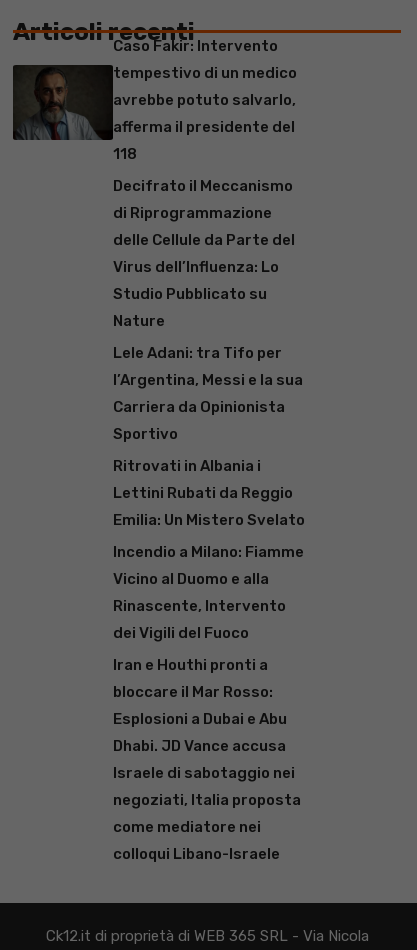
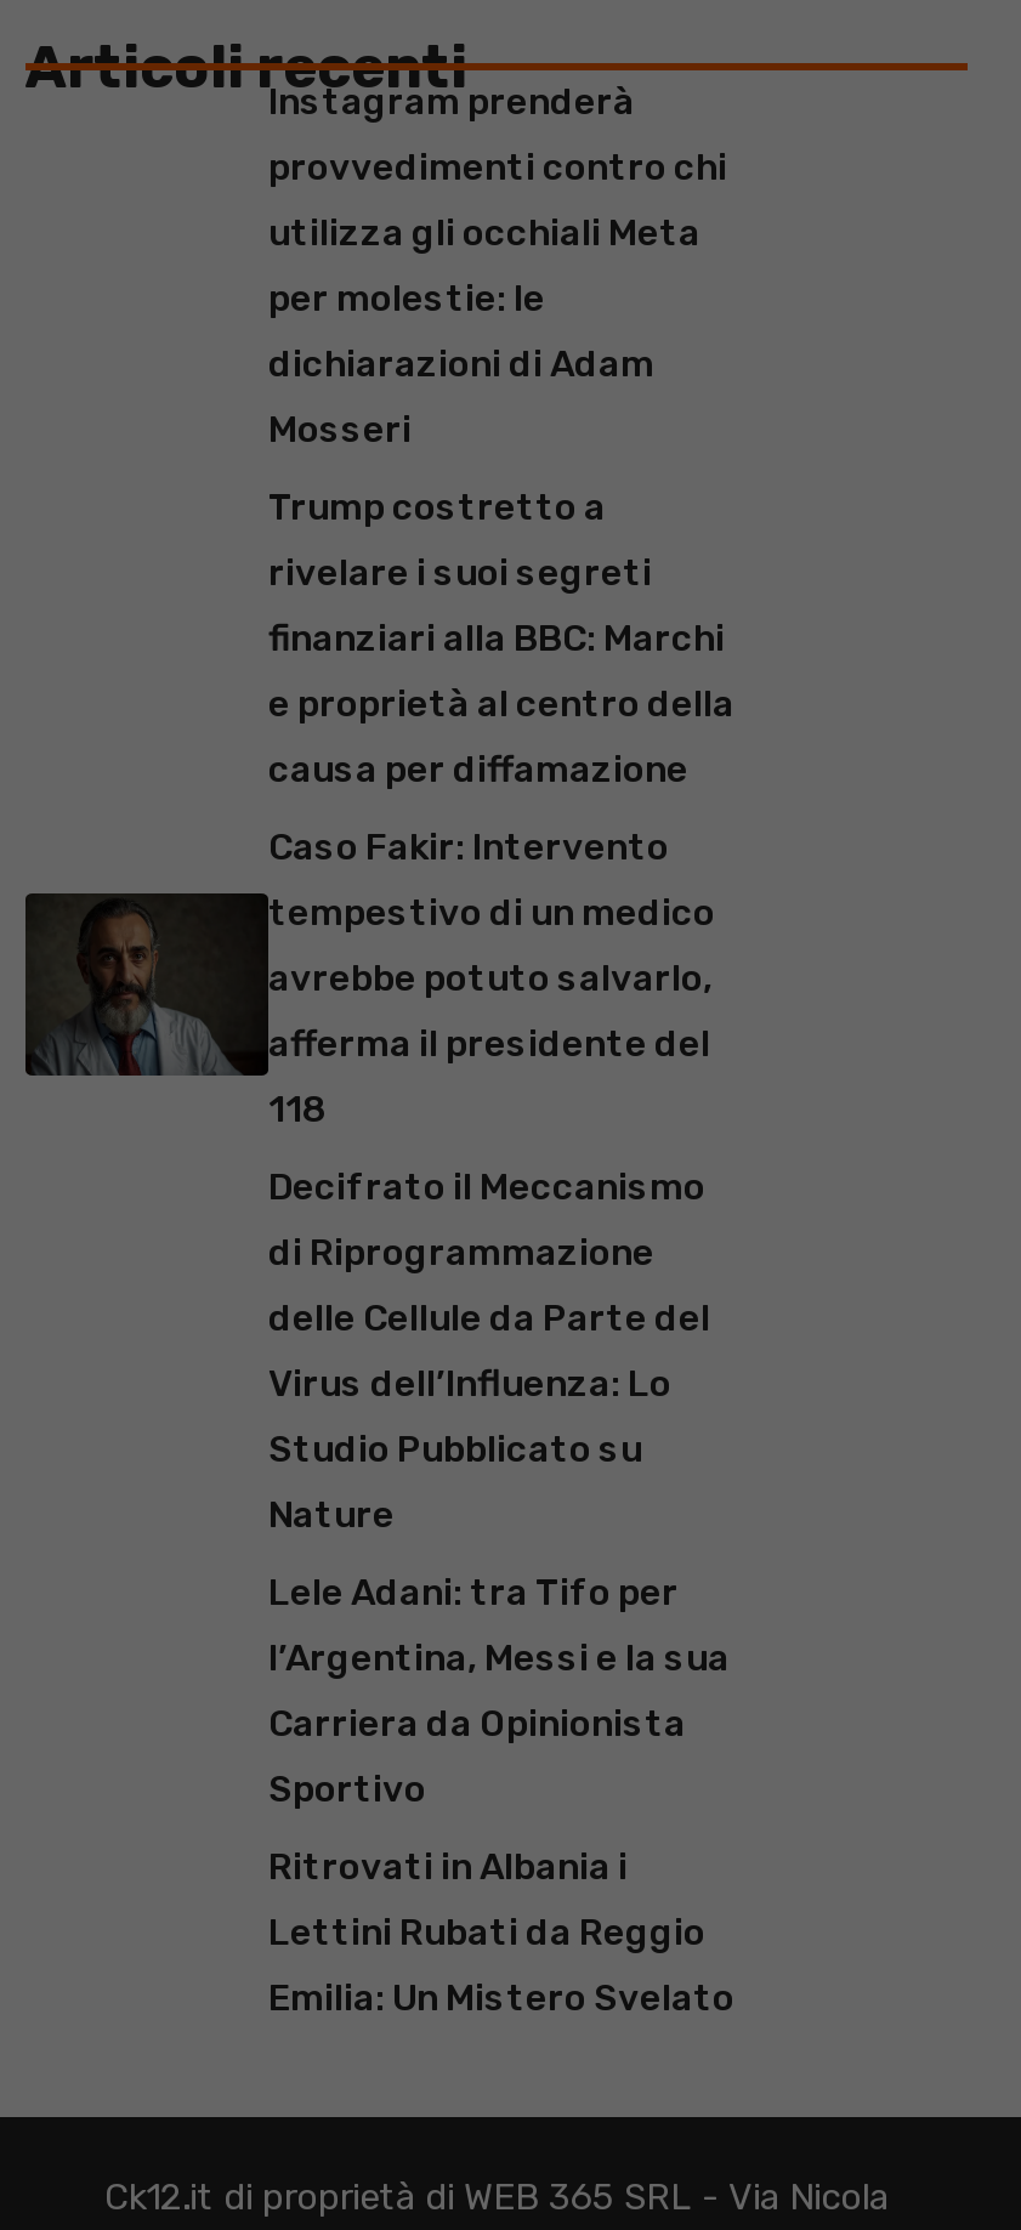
moved down: [image] | Caso Fakir: Intervento | tempestivo di un medico | ... | Lettini Rubati da Reggio | Emilia: Un Mistero Svelato

+ Instagram prenderà
+ provvedimenti contro chi
+ utilizza gli occhiali Meta
+ per molestie: le
+ dichiarazioni di Adam
+ Mosseri
+ Trump costretto a
+ rivelare i suoi segreti
+ finanziari alla BBC: Marchi
+ e proprietà al centro della
+ causa per diffamazione

- Incendio a Milano: Fiamme
- Vicino al Duomo e alla
- Rinascente, Intervento
- dei Vigili del Fuoco
- Iran e Houthi pronti a
- bloccare il Mar Rosso:
- Esplosioni a Dubai e Abu
- Dhabi. JD Vance accusa
- Israele di sabotaggio nei
- negoziati, Italia proposta
- come mediatore nei
- colloqui Libano-Israele
